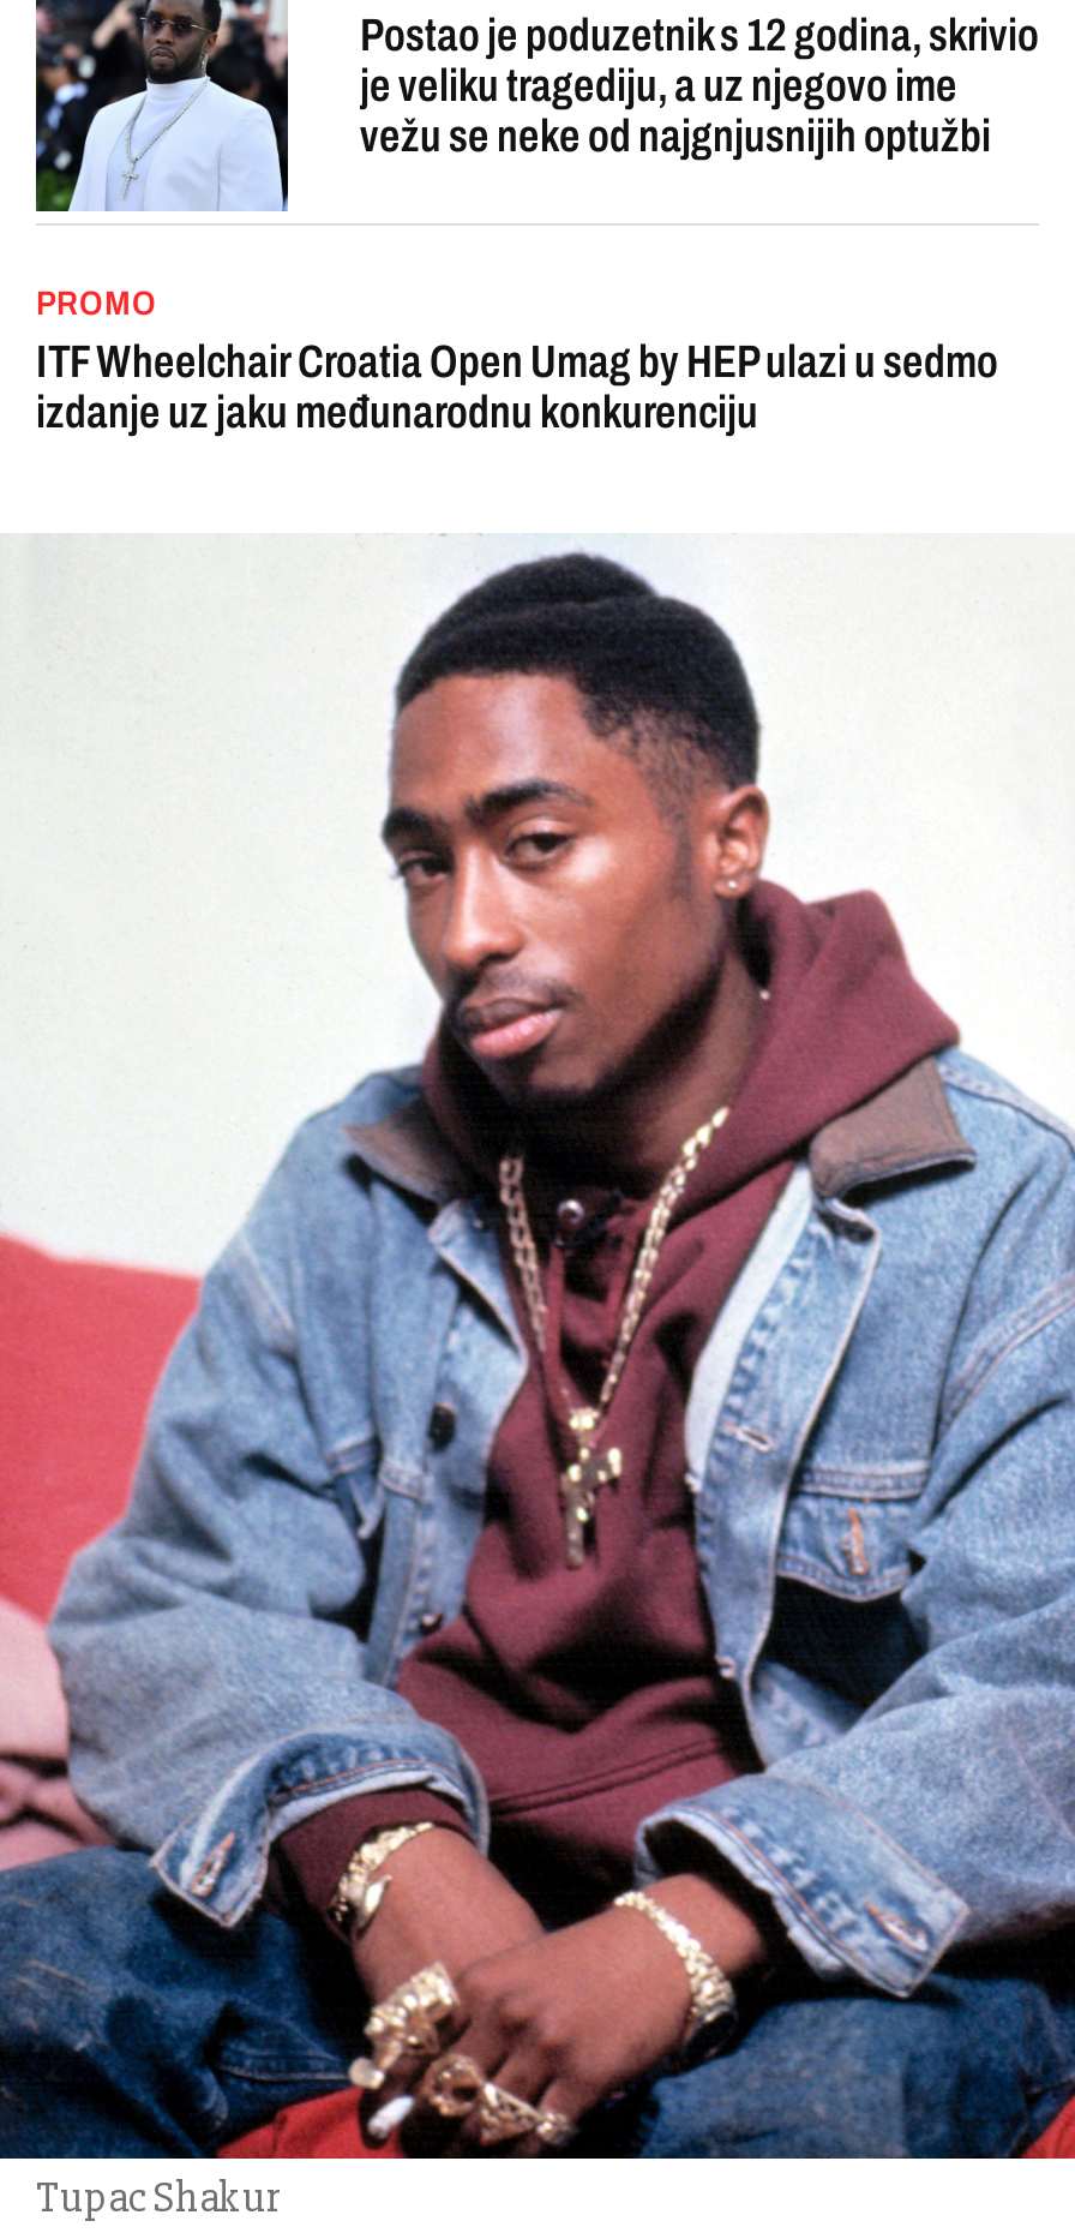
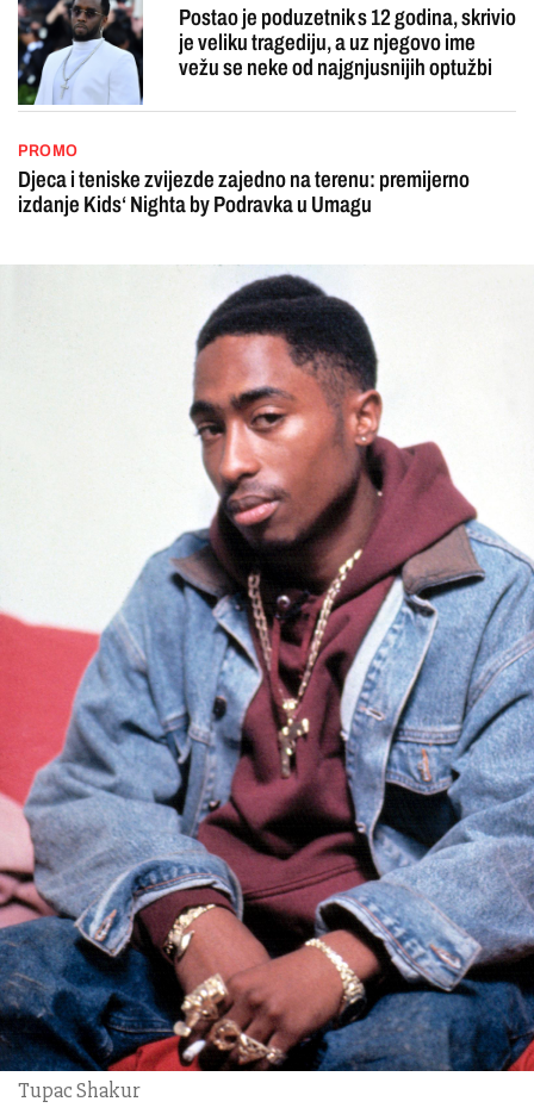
- ITF Wheelchair Croatia Open Umag by HEP ulazi u sedmo
- izdanje uz jaku međunarodnu konkurenciju
+ Djeca i teniske zvijezde zajedno na terenu: premijerno
+ izdanje Kids‘ Nighta by Podravka u Umagu
